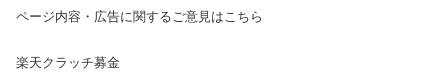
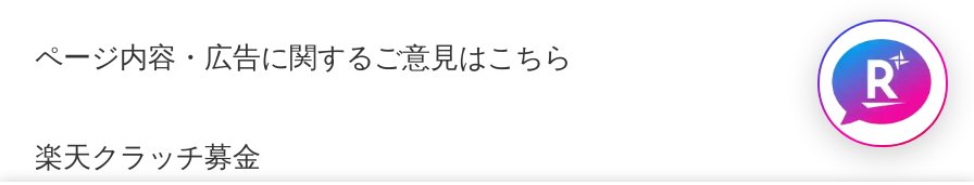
+ [image]
